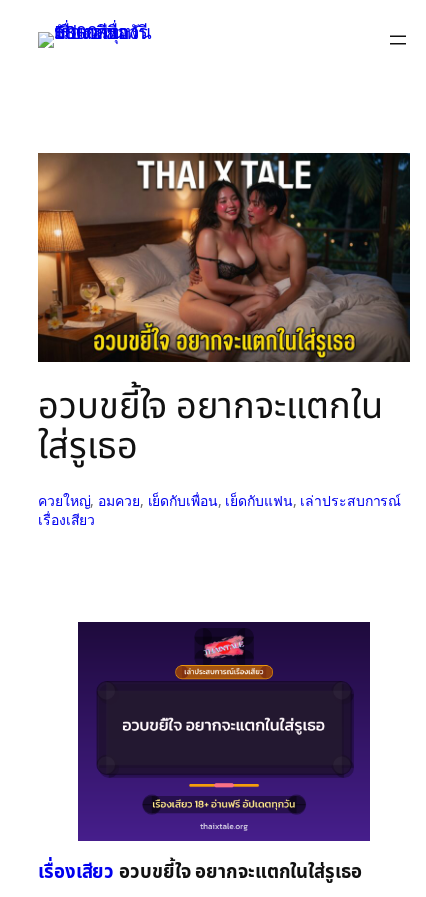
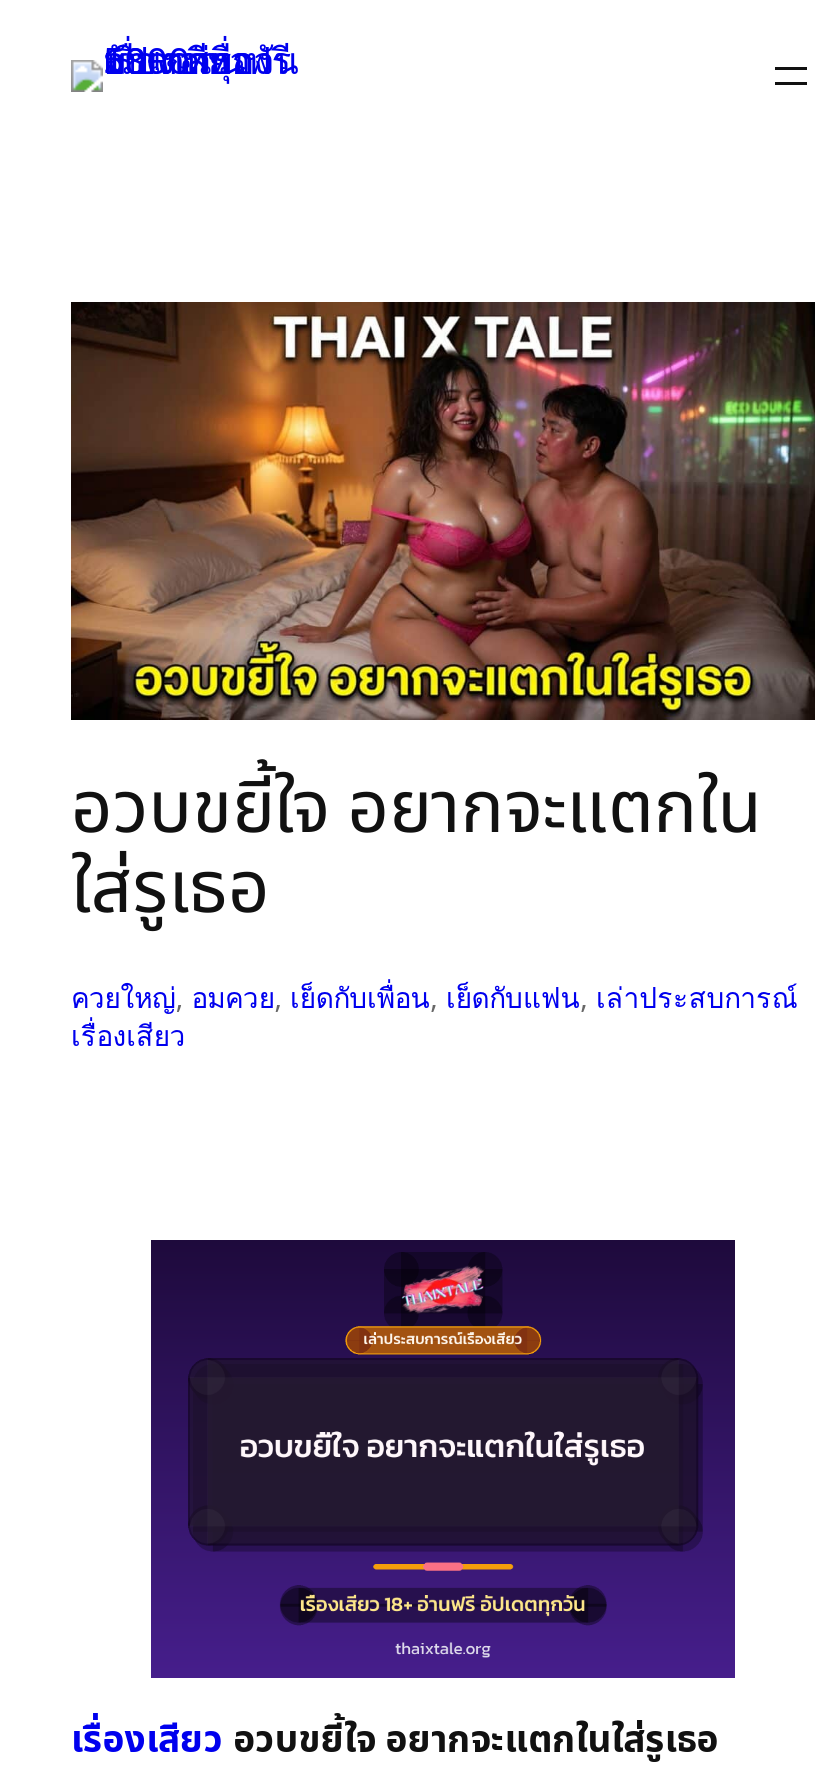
- [image]
+ [image]
